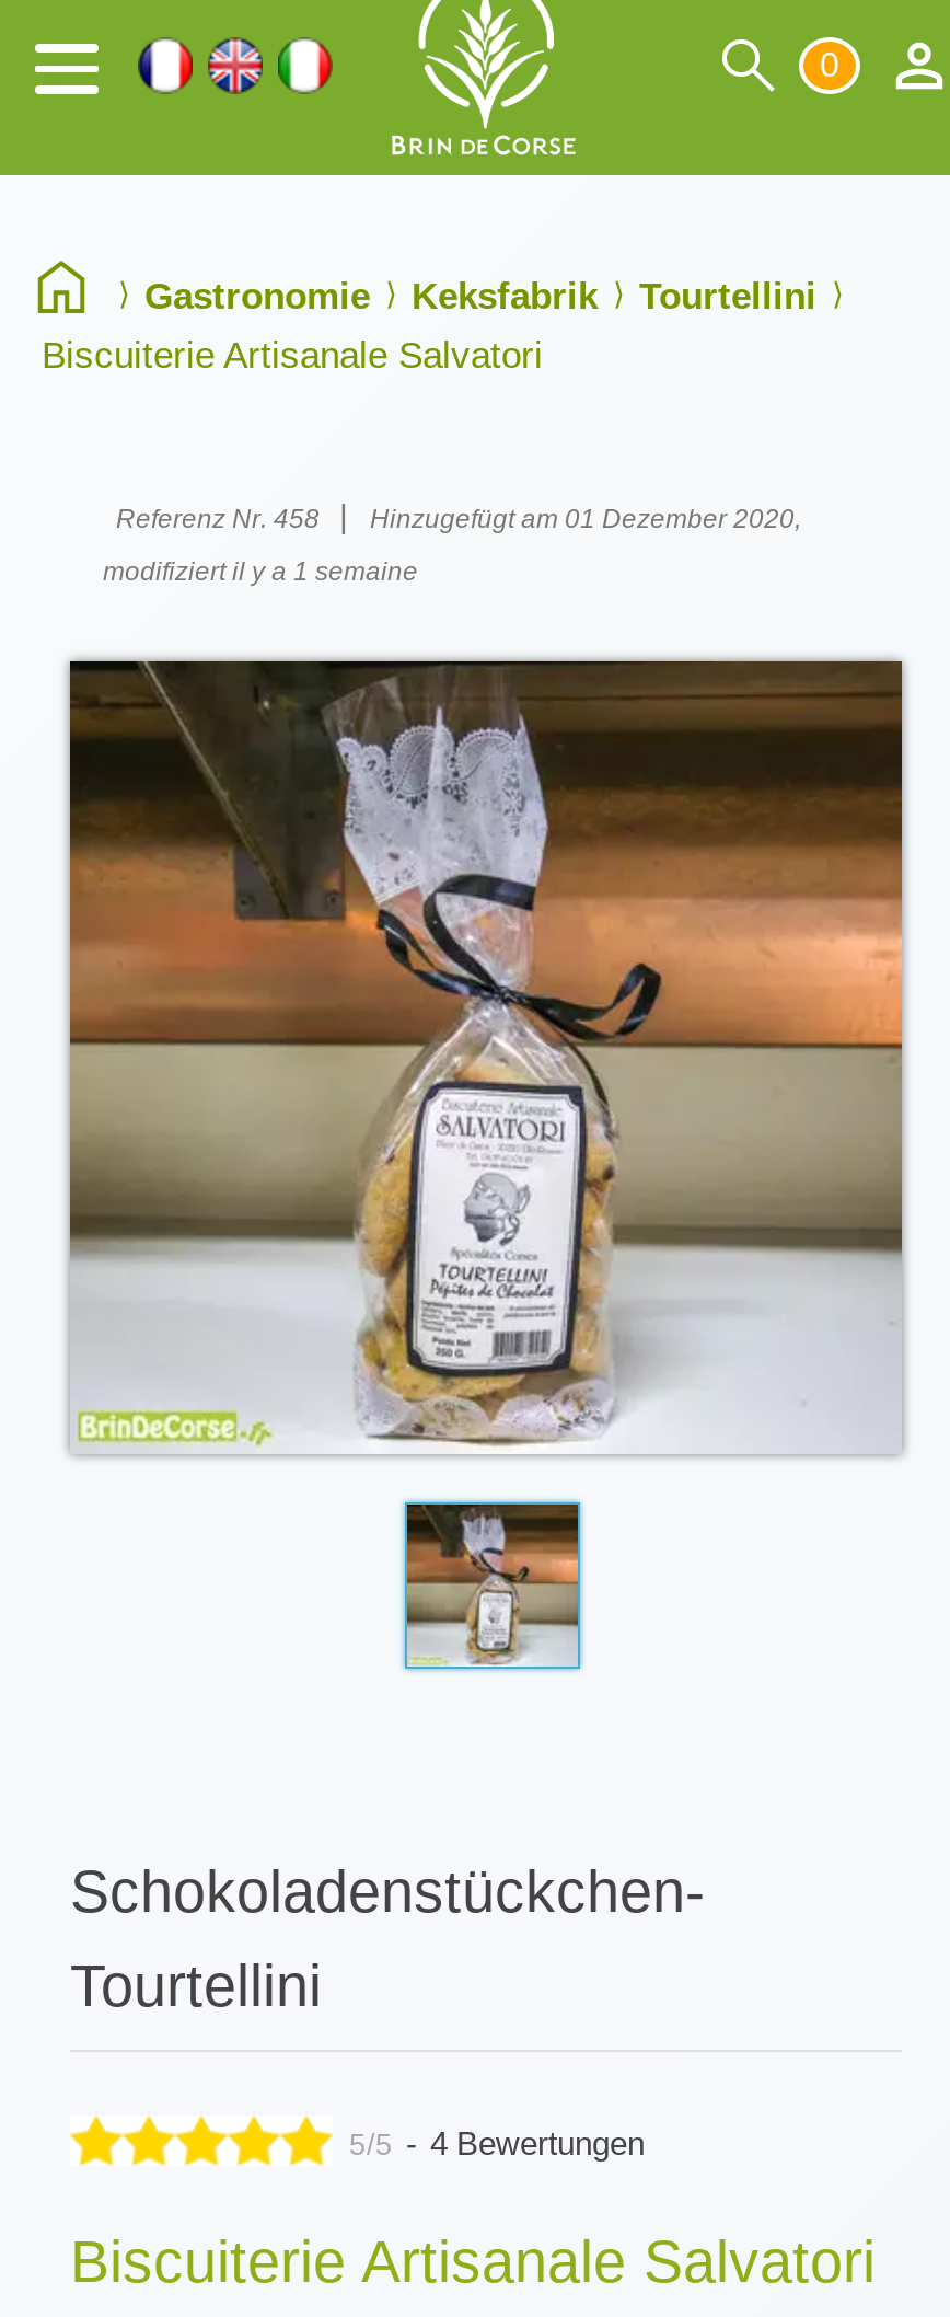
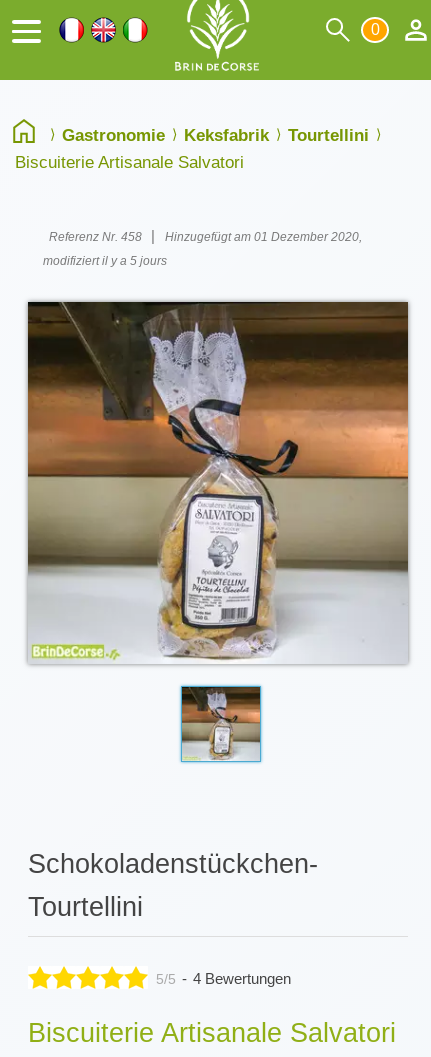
- modifiziert il y a 1 semaine
+ modifiziert il y a 5 jours
